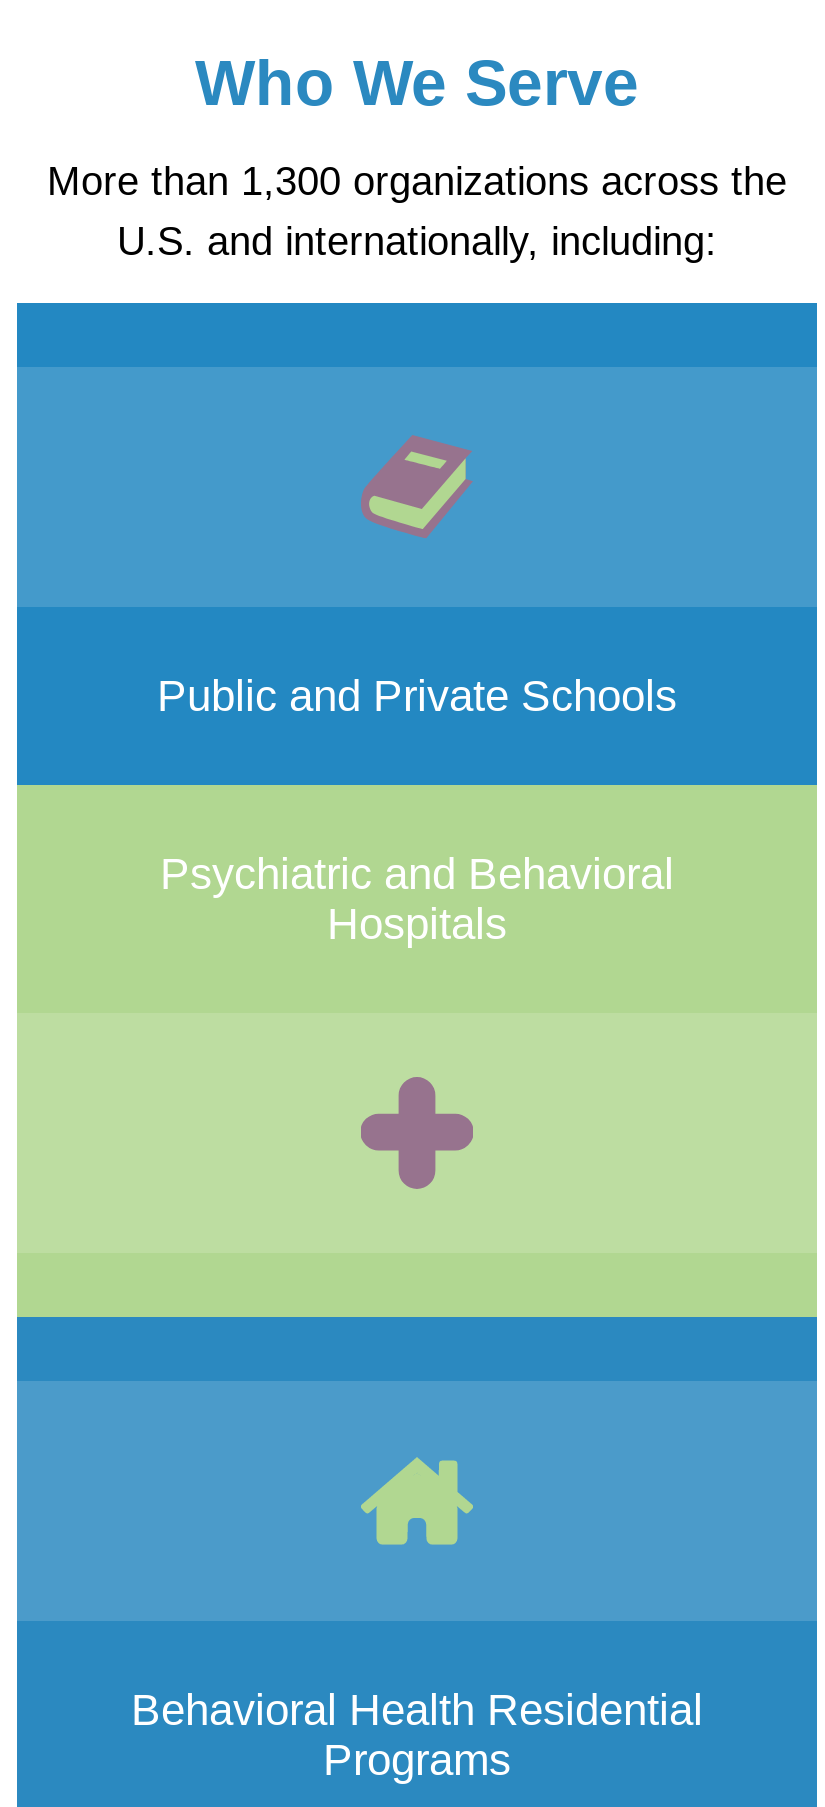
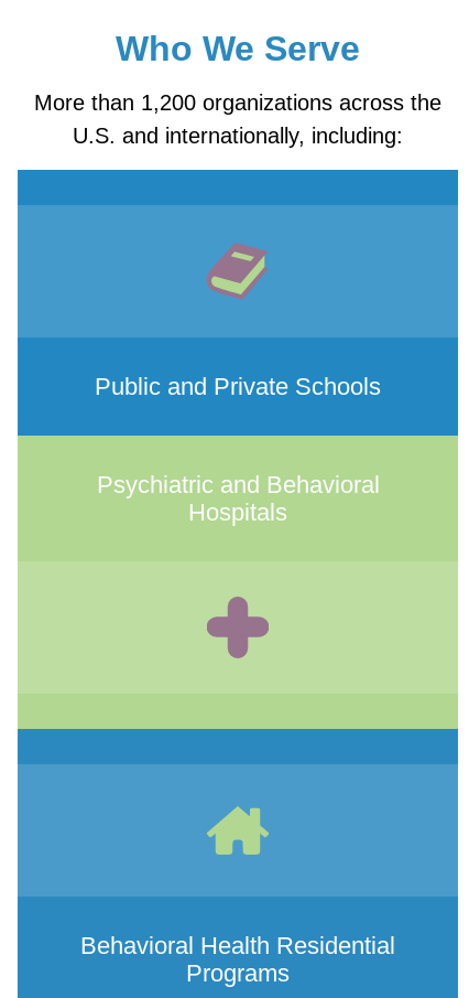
- More than 1,300 organizations across the
+ More than 1,200 organizations across the
